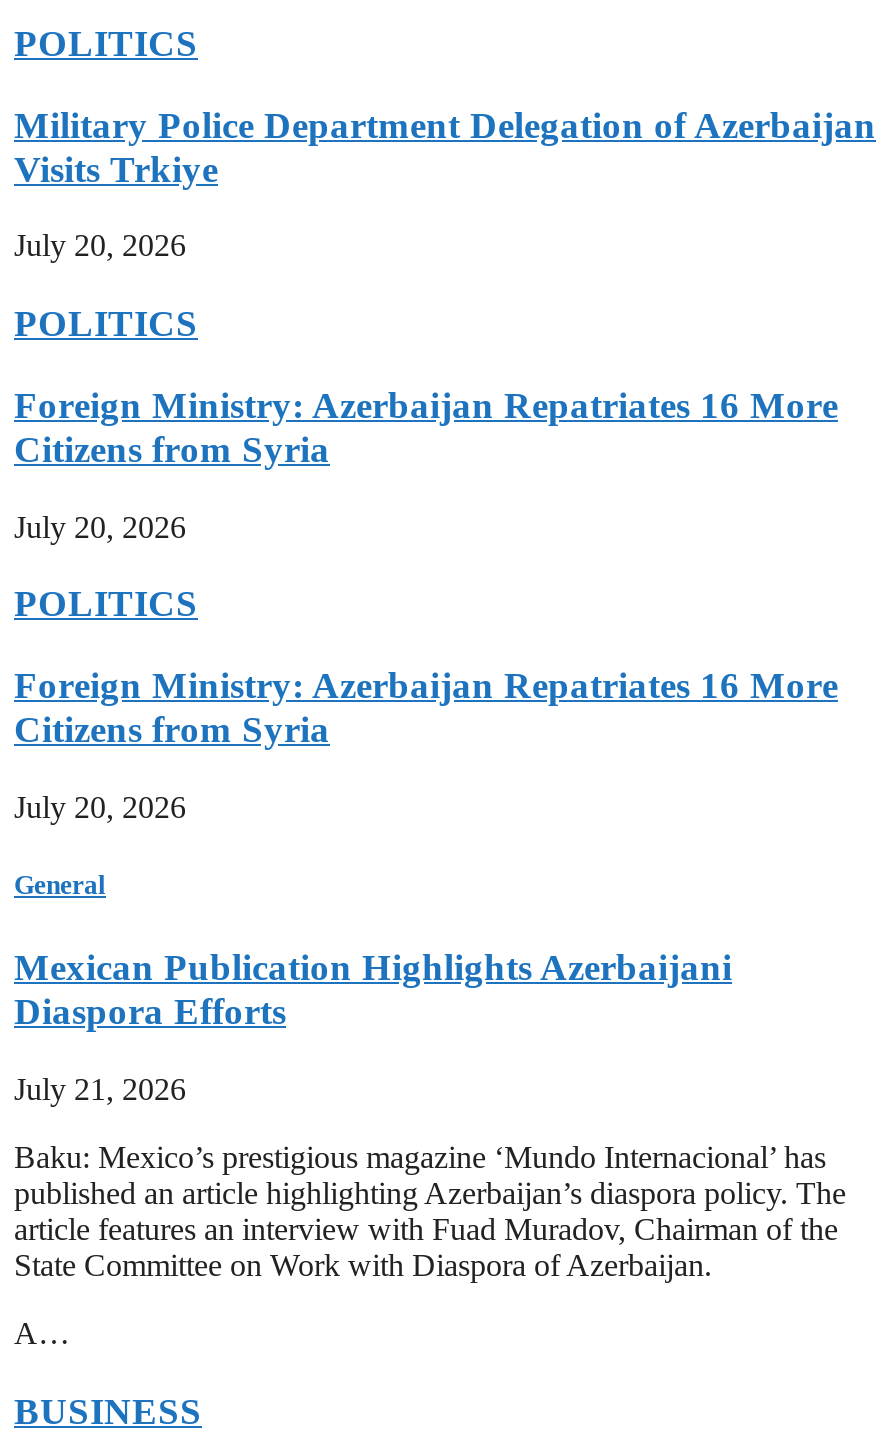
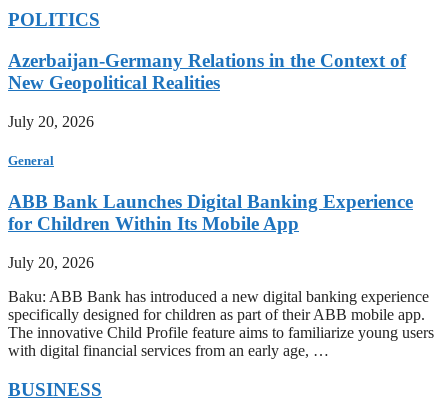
- Military Police Department Delegation of Azerbaijan
- Visits Trkiye
- July 20, 2026
- POLITICS
- Foreign Ministry: Azerbaijan Repatriates 16 More
- Citizens from Syria
- July 20, 2026
- POLITICS
- Foreign Ministry: Azerbaijan Repatriates 16 More
- Citizens from Syria
+ Azerbaijan-Germany Relations in the Context of
+ New Geopolitical Realities

- Mexican Publication Highlights Azerbaijani
- Diaspora Efforts
- July 21, 2026
- Baku: Mexico’s prestigious magazine ‘Mundo Internacional’ has
- published an article highlighting Azerbaijan’s diaspora policy. The
- article features an interview with Fuad Muradov, Chairman of the
- State Committee on Work with Diaspora of Azerbaijan.
- A…
+ ABB Bank Launches Digital Banking Experience
+ for Children Within Its Mobile App
+ July 20, 2026
+ Baku: ABB Bank has introduced a new digital banking experience
+ specifically designed for children as part of their ABB mobile app.
+ The innovative Child Profile feature aims to familiarize young users
+ with digital financial services from an early age, …
